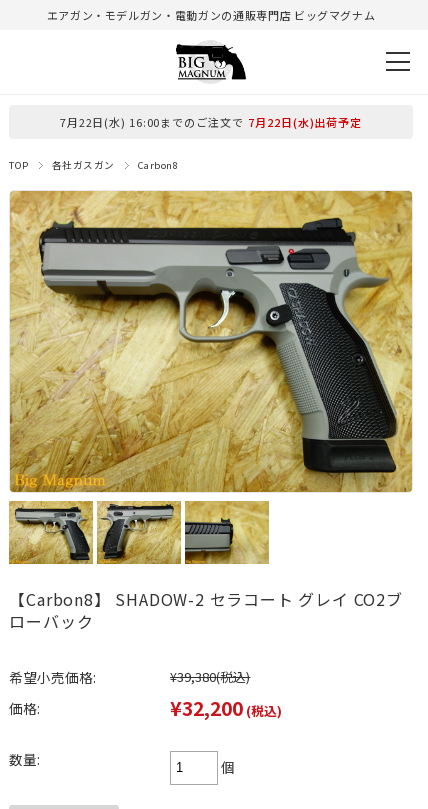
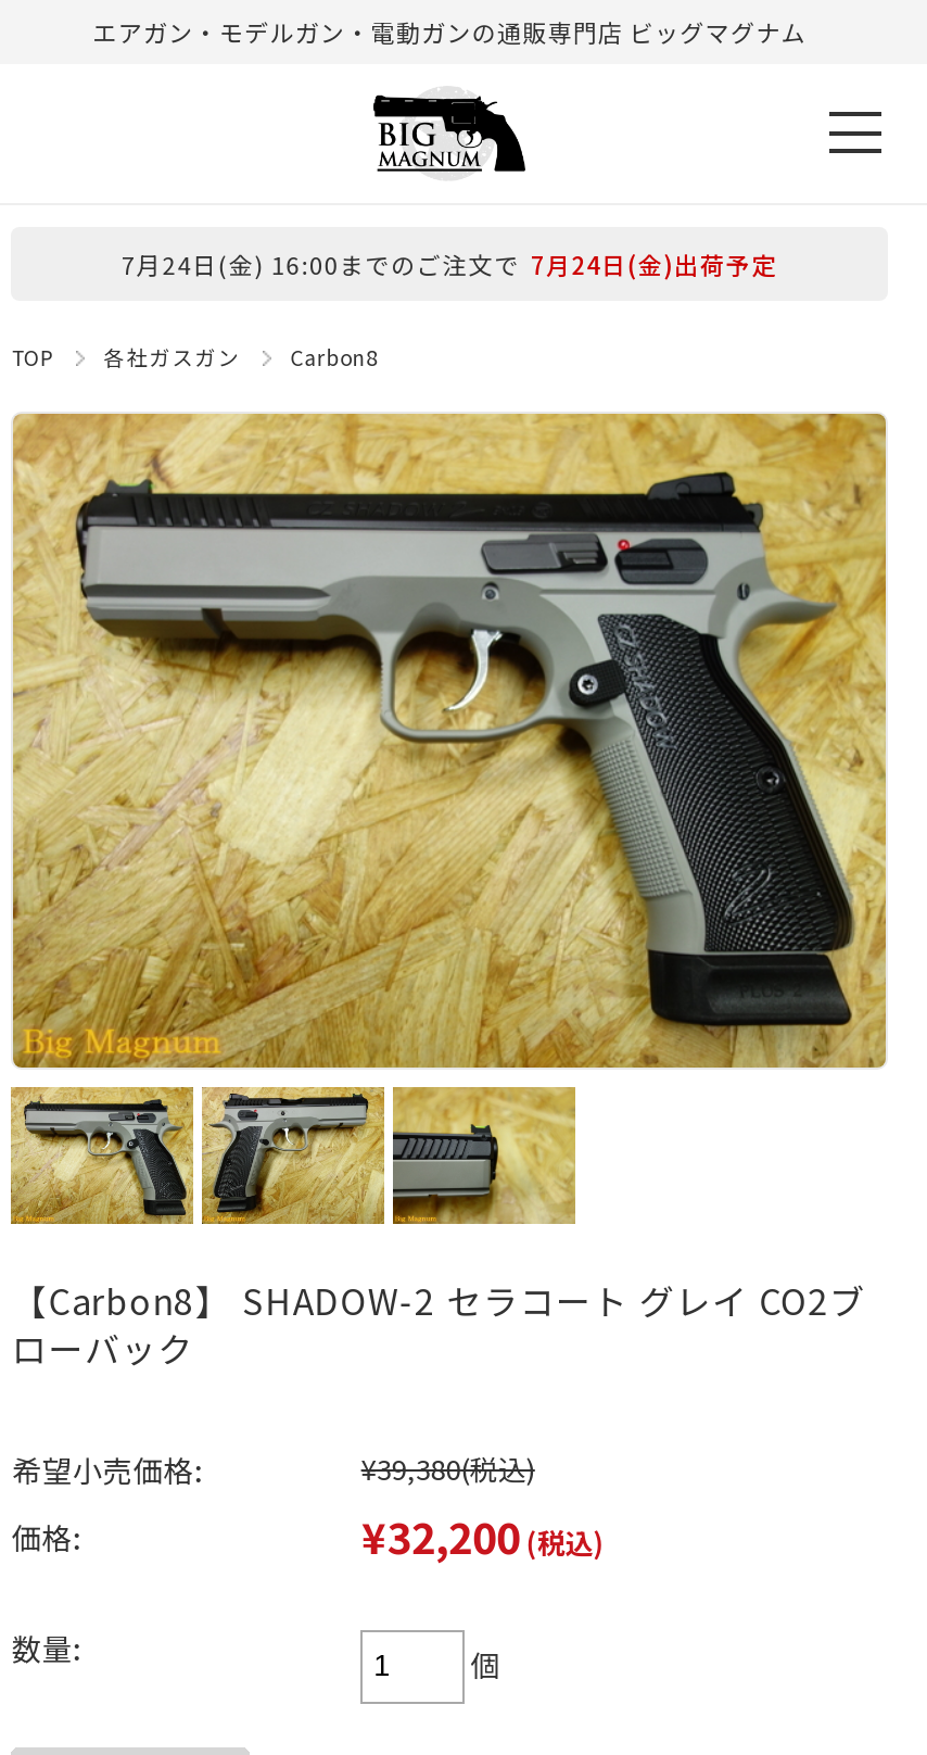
- 7月22日(水) 16:00までのご注文で 7月22日(水)出荷予定
+ 7月24日(金) 16:00までのご注文で 7月24日(金)出荷予定
